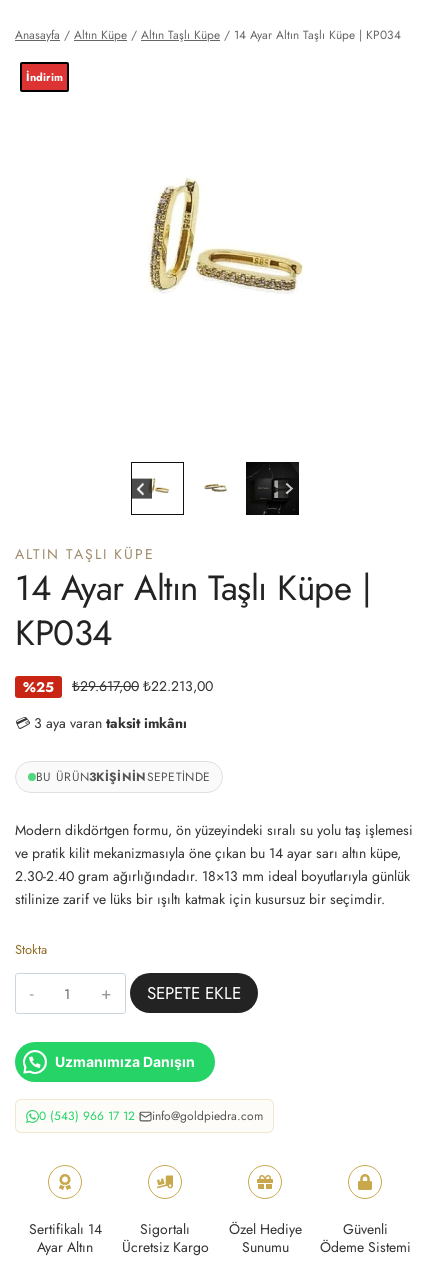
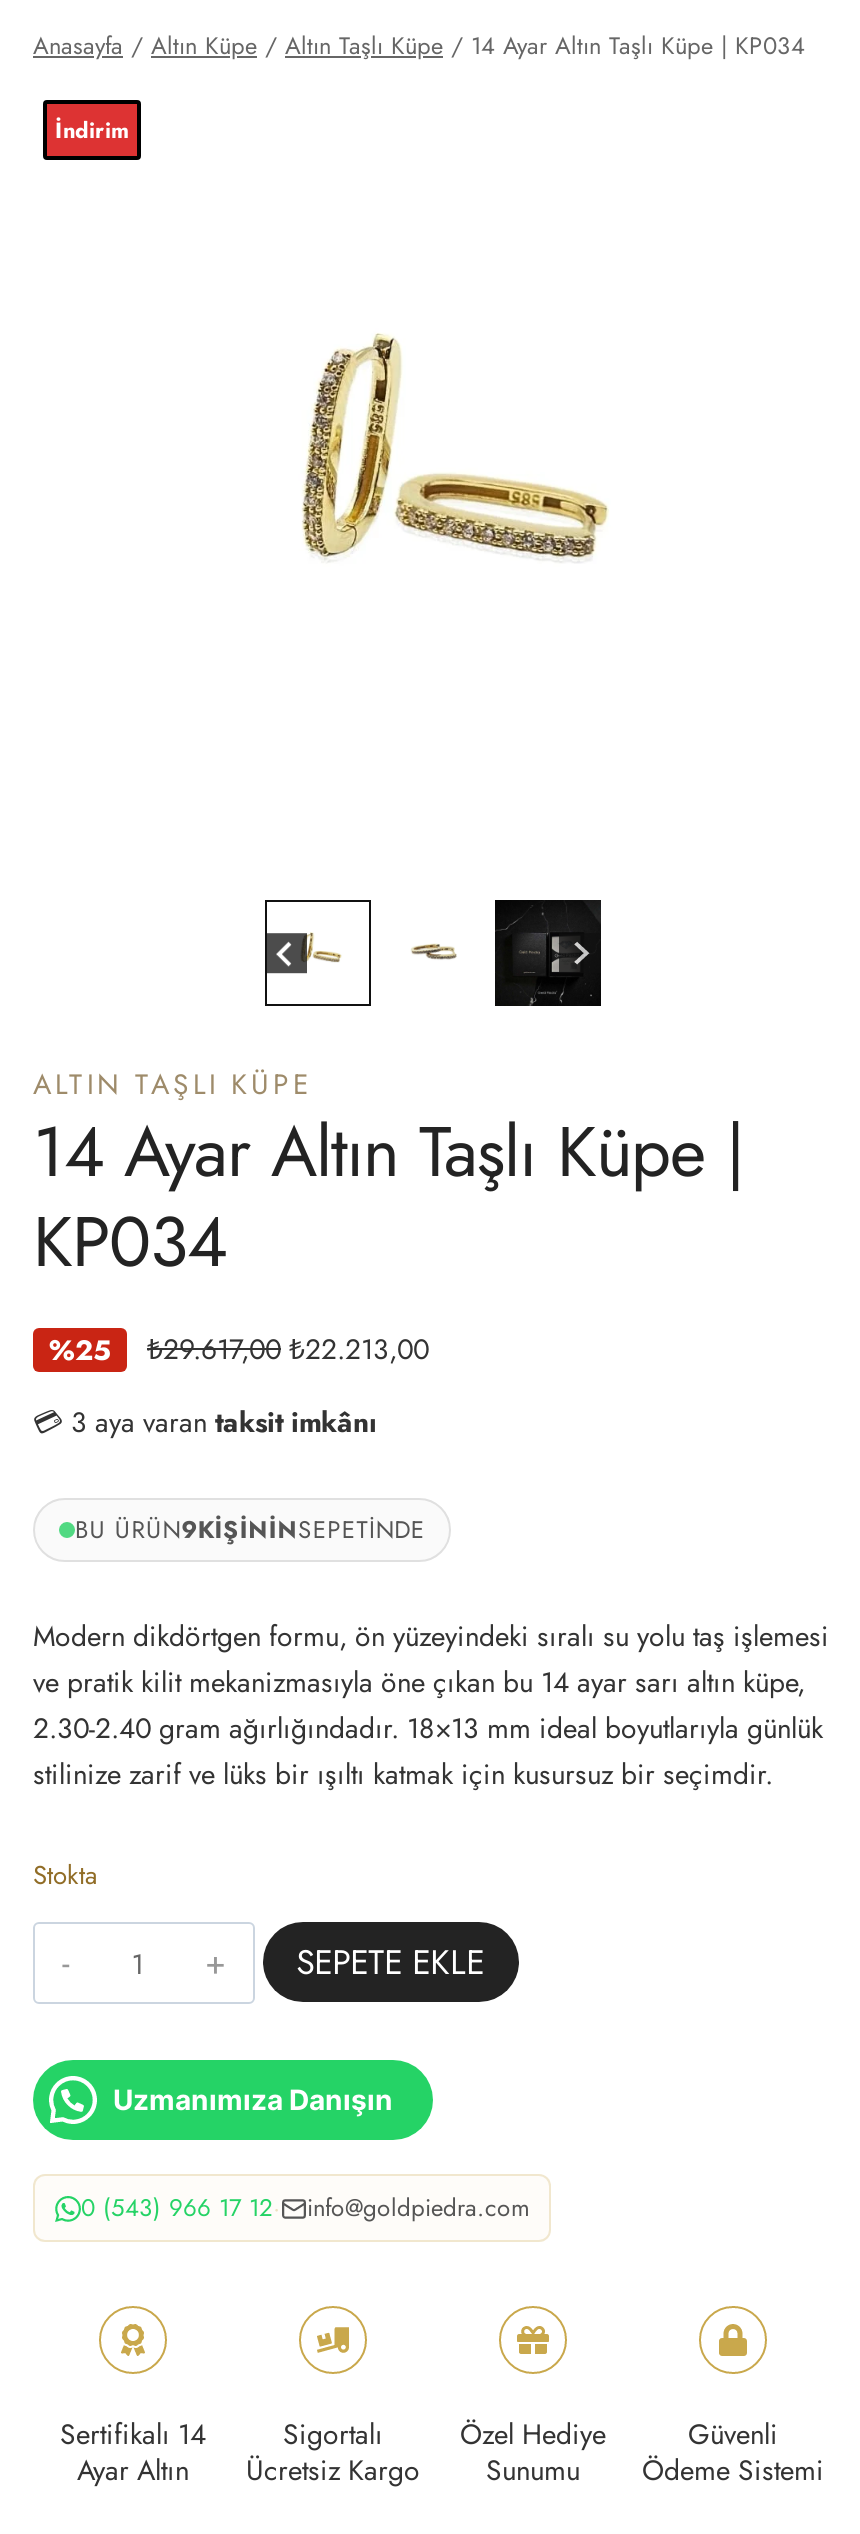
- BU ÜRÜN3KİŞİNİNSEPETİNDE
+ BU ÜRÜN9KİŞİNİNSEPETİNDE
